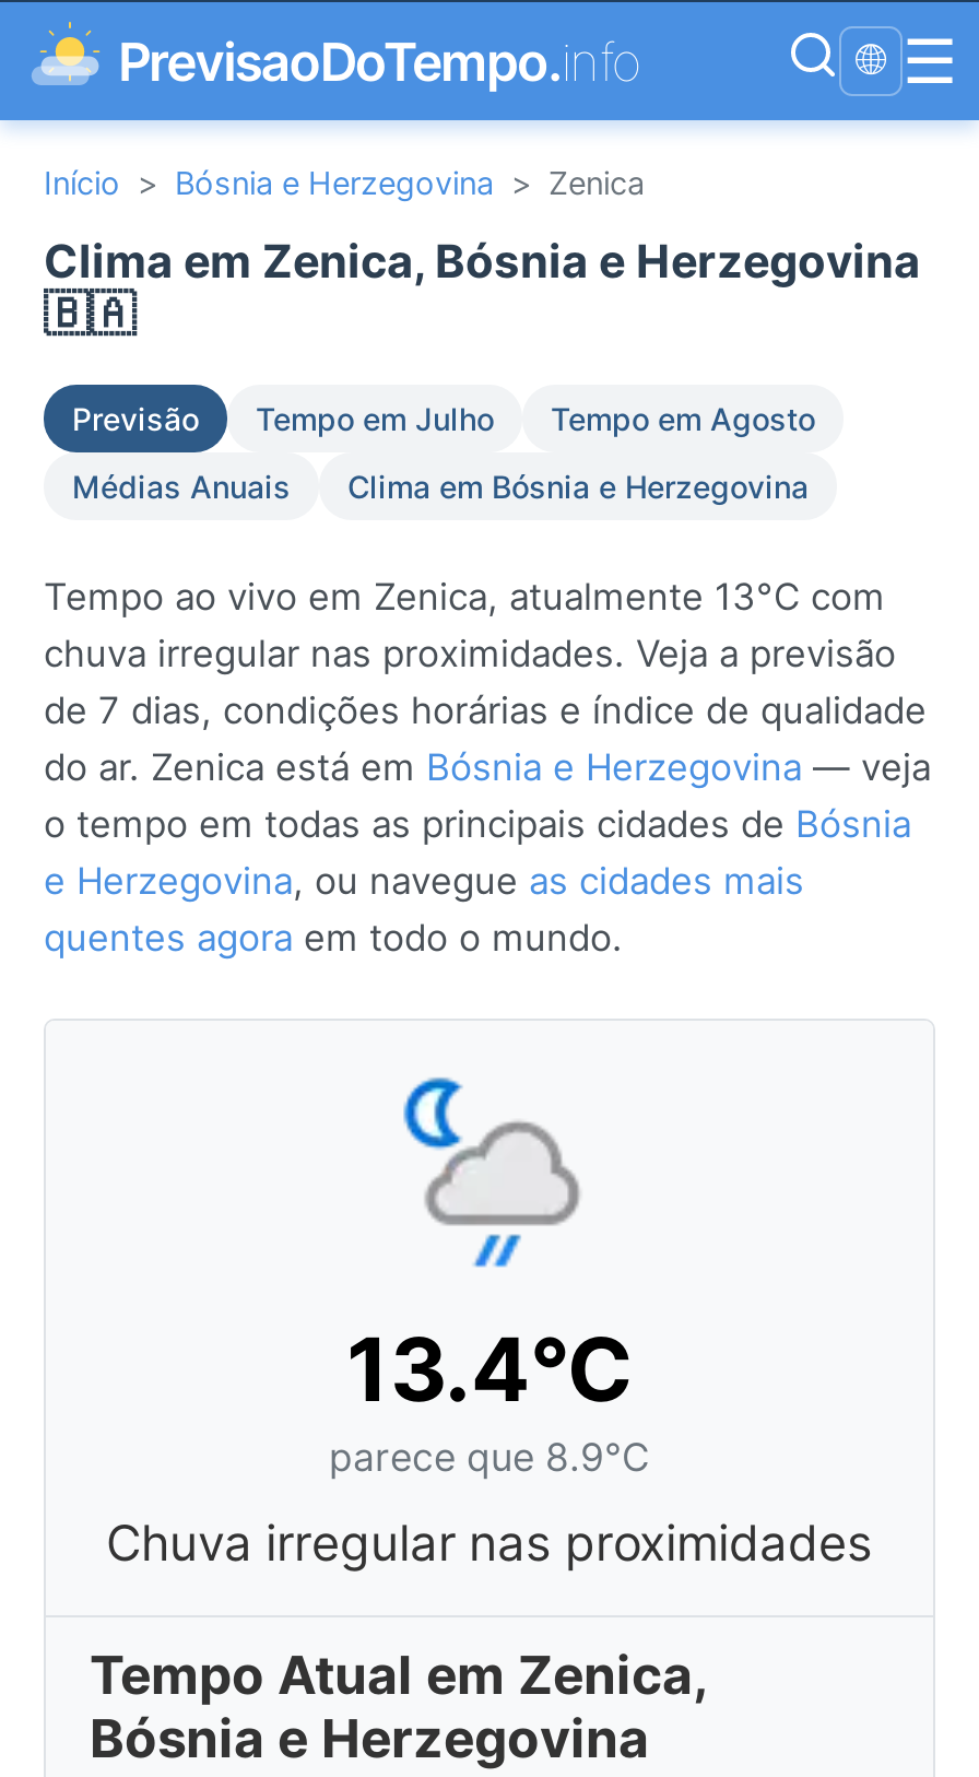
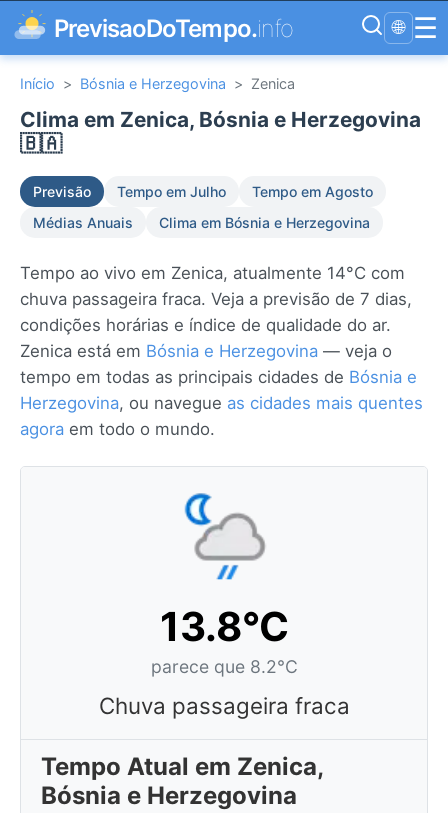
- Tempo ao vivo em Zenica, atualmente 13°C com
- chuva irregular nas proximidades. Veja a previsão
- de 7 dias, condições horárias e índice de qualidade
- do ar. Zenica está em Bósnia e Herzegovina — veja
- o tempo em todas as principais cidades de Bósnia
- e Herzegovina, ou navegue as cidades mais
- quentes agora em todo o mundo.
+ Tempo ao vivo em Zenica, atualmente 14°C com
+ chuva passageira fraca. Veja a previsão de 7 dias,
+ condições horárias e índice de qualidade do ar.
+ Zenica está em Bósnia e Herzegovina — veja o
+ tempo em todas as principais cidades de Bósnia e
+ Herzegovina, ou navegue as cidades mais quentes
+ agora em todo o mundo.

- 13.4°C
- parece que 8.9°C
+ 13.8°C
+ parece que 8.2°C

- Chuva irregular nas proximidades
+ Chuva passageira fraca
